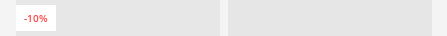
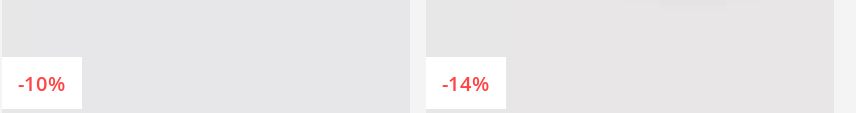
+ -14%
